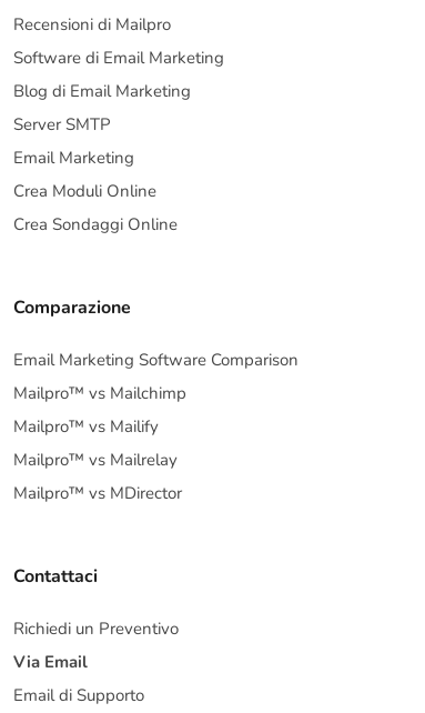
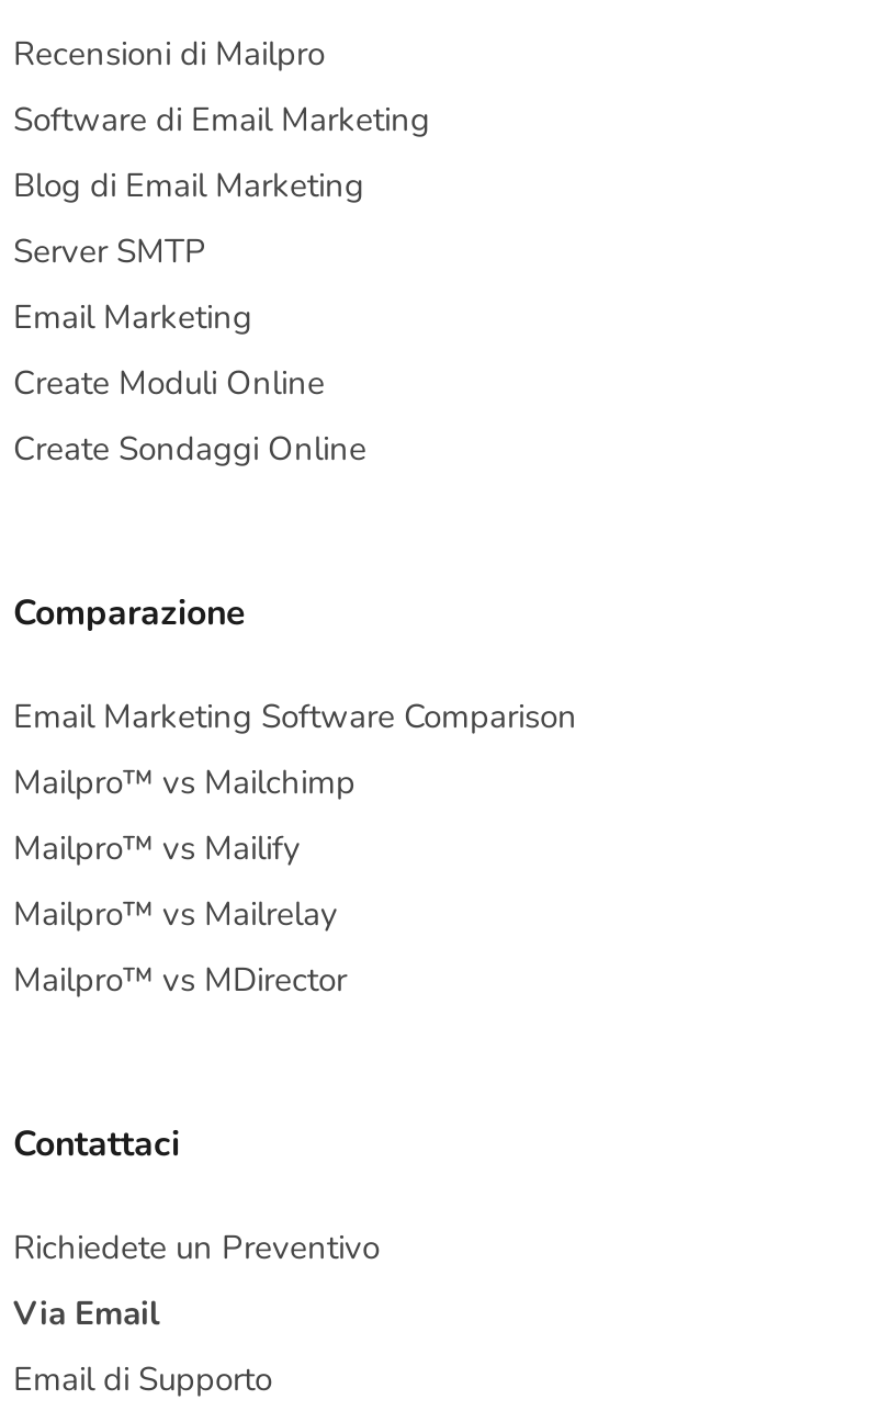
- Crea Moduli Online
+ Create Moduli Online

- Crea Sondaggi Online
+ Create Sondaggi Online

- Richiedi un Preventivo
+ Richiedete un Preventivo
